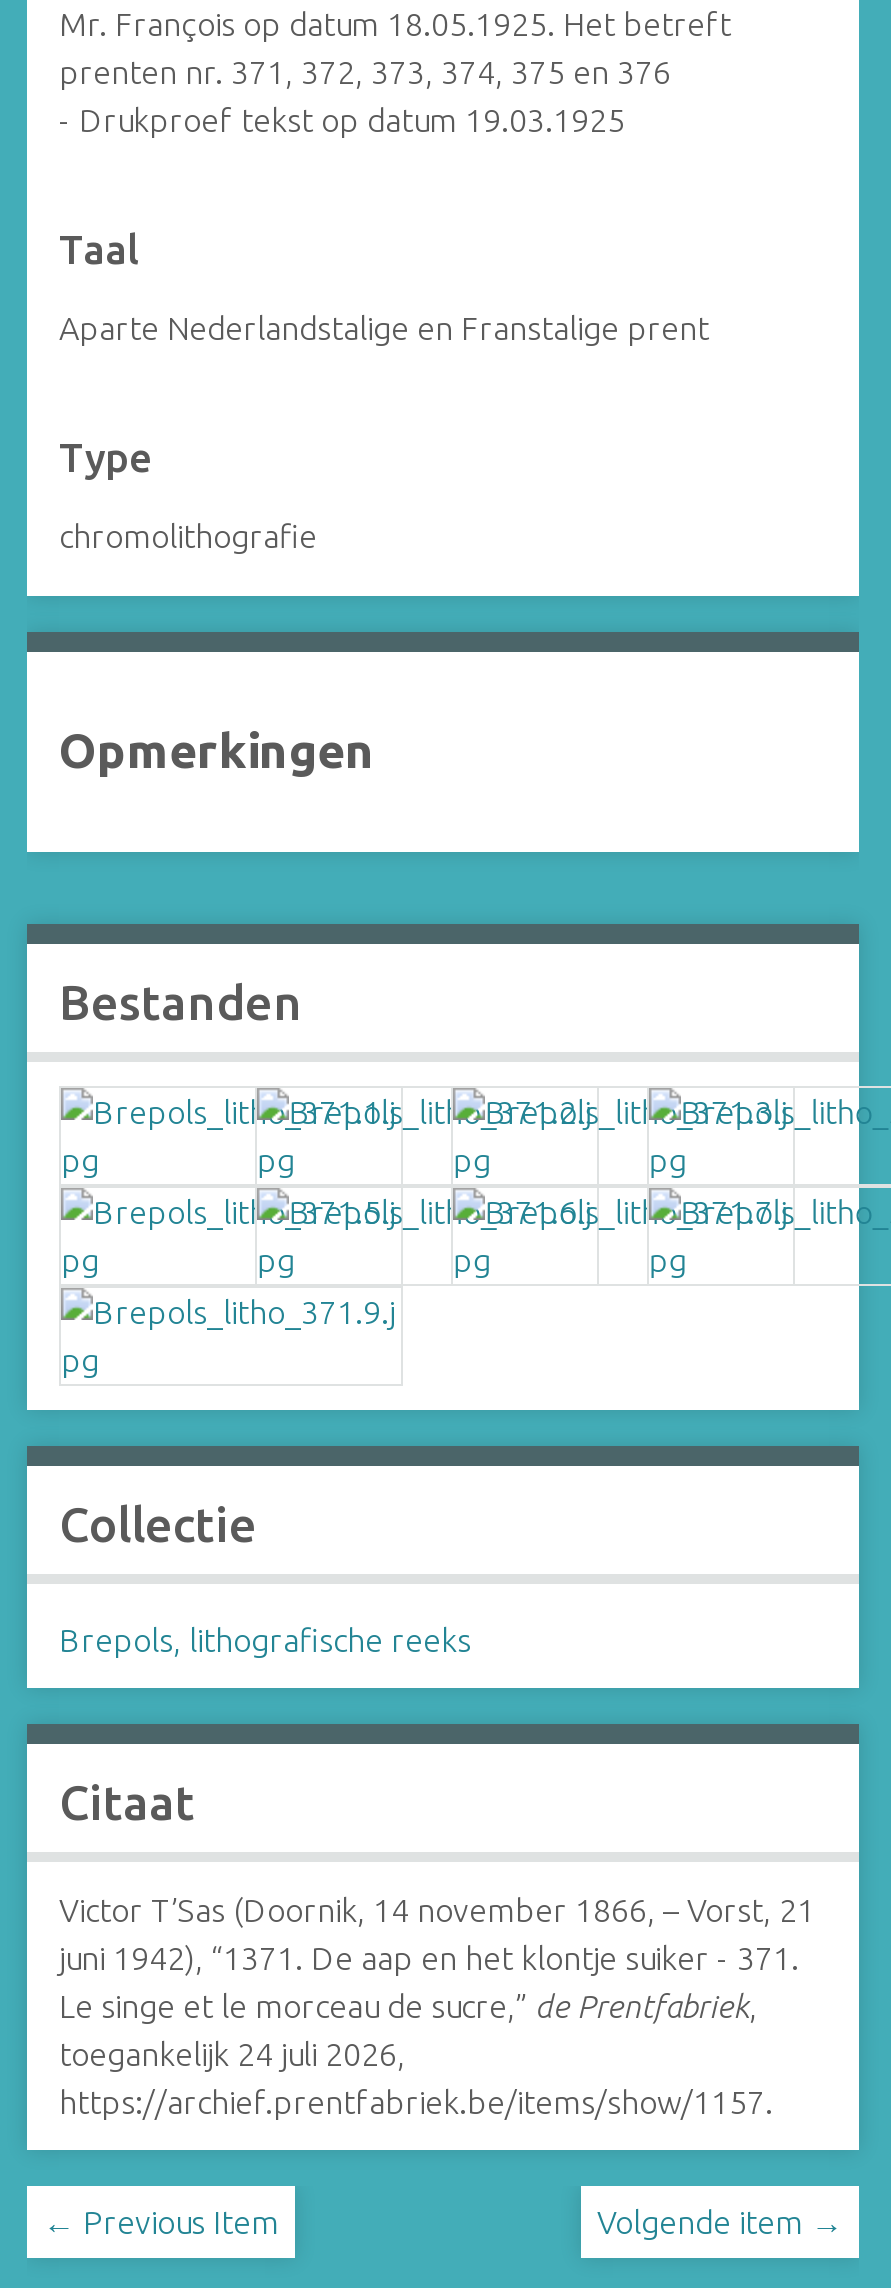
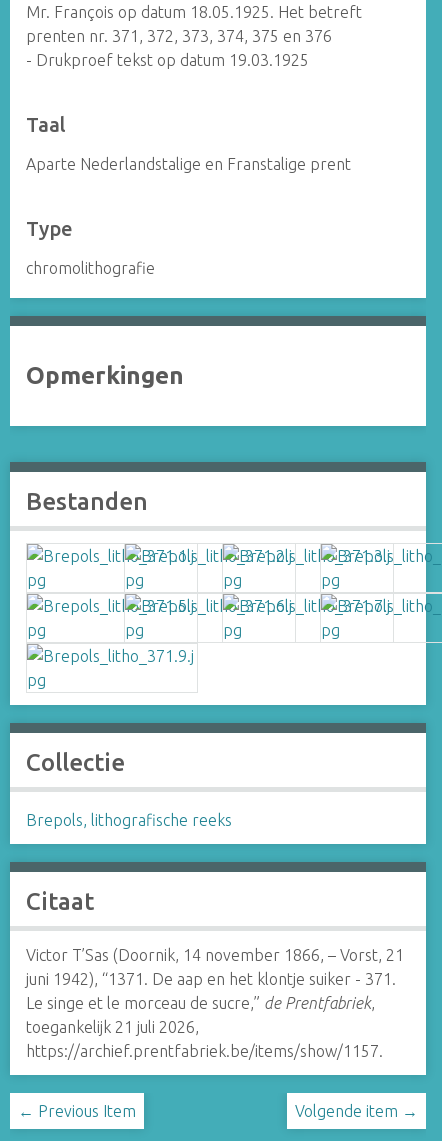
- toegankelijk 24 juli 2026,
+ toegankelijk 21 juli 2026,
